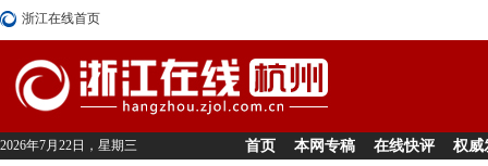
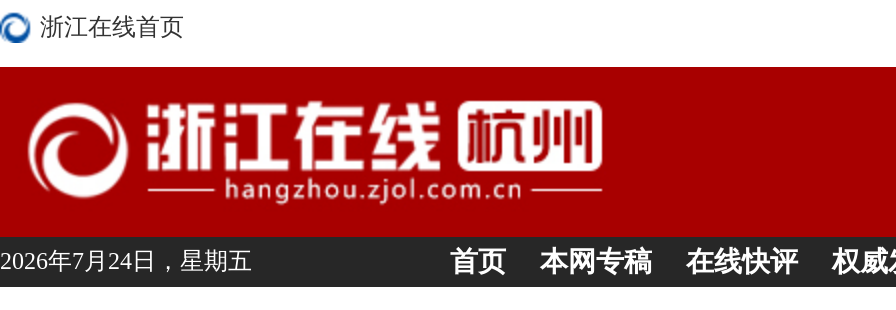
- 2026年7月22日，星期三
+ 2026年7月24日，星期五
